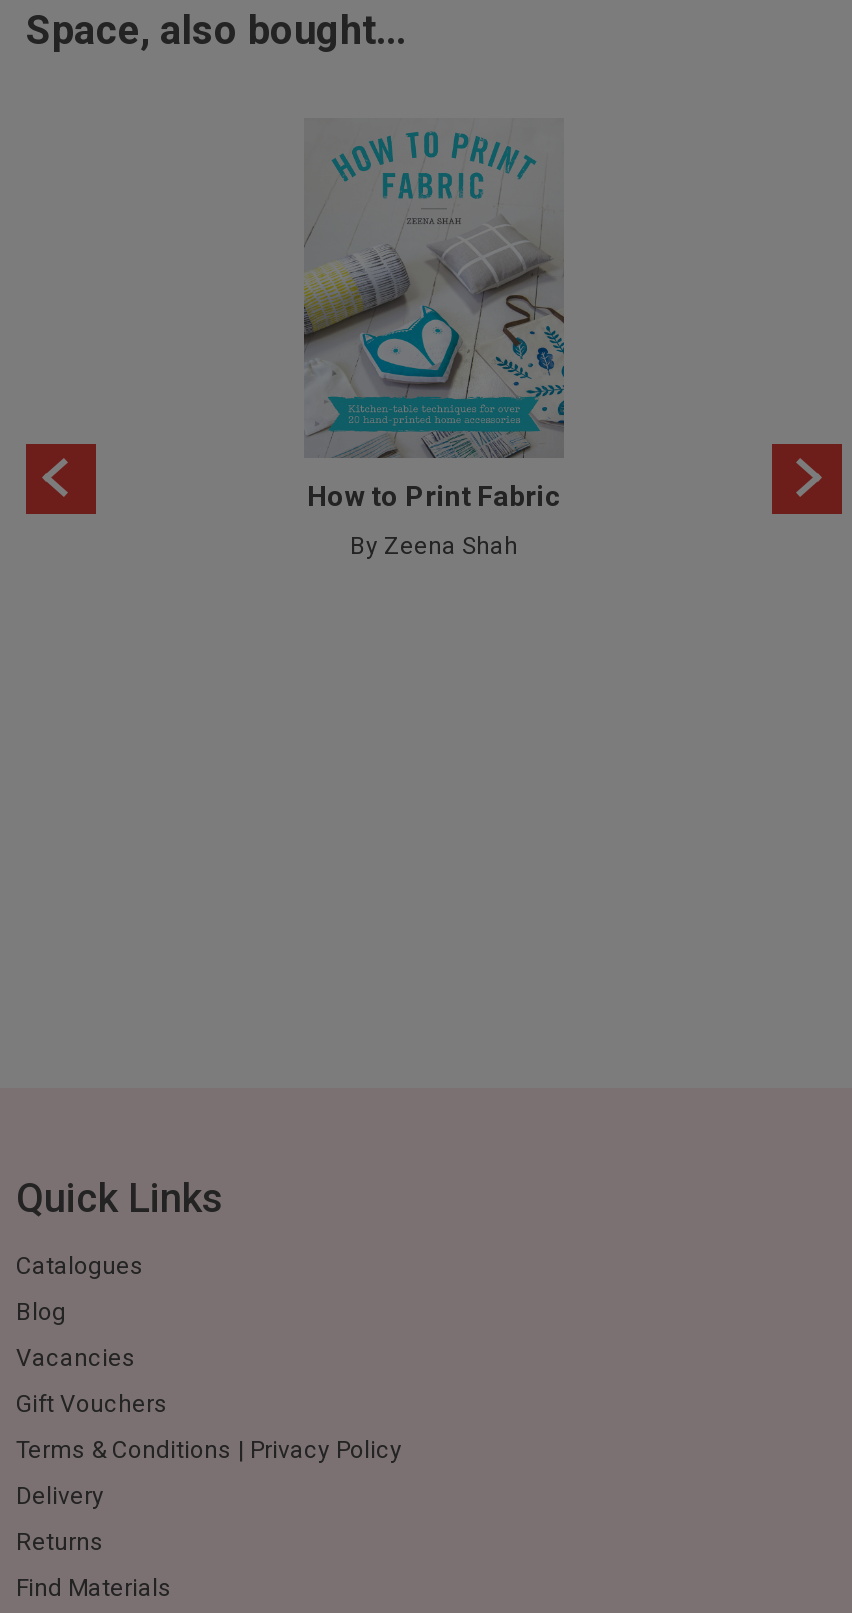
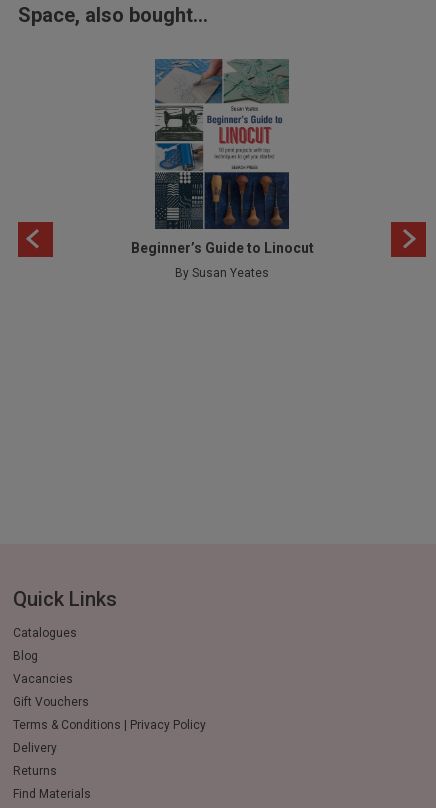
- [image]
- How to Print Fabric
+ [image]
+ Beginner’s Guide to Linocut

- By Zeena Shah
+ By Susan Yeates
